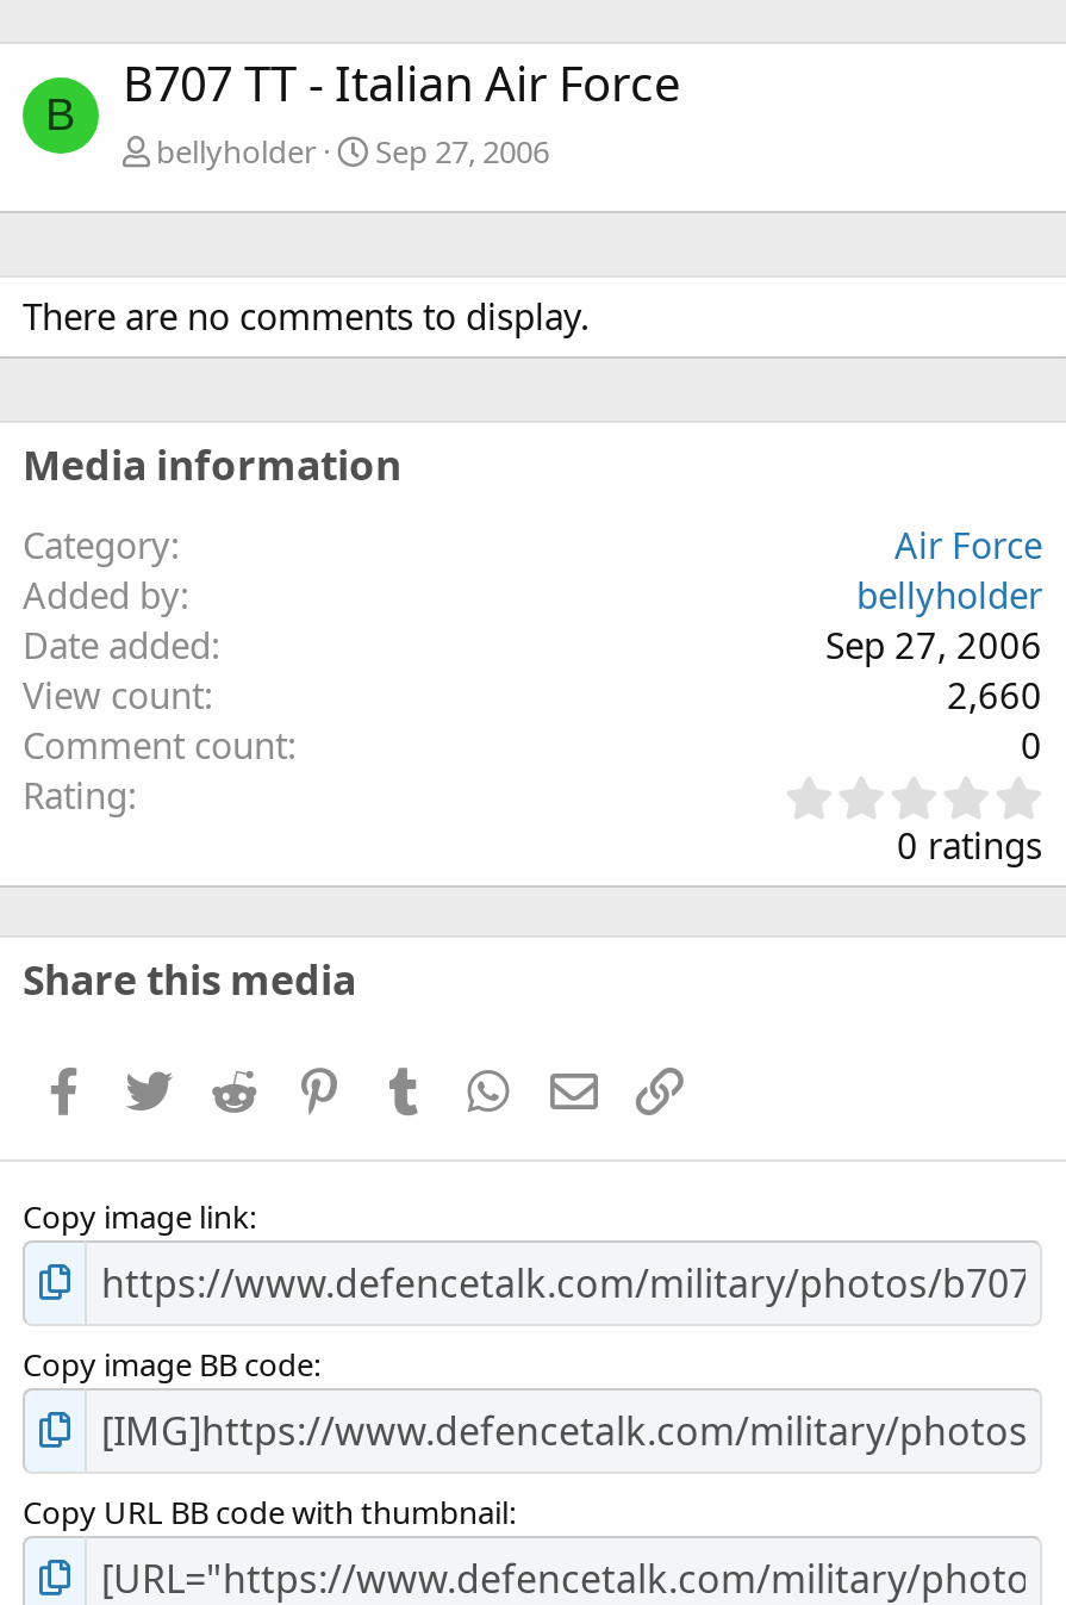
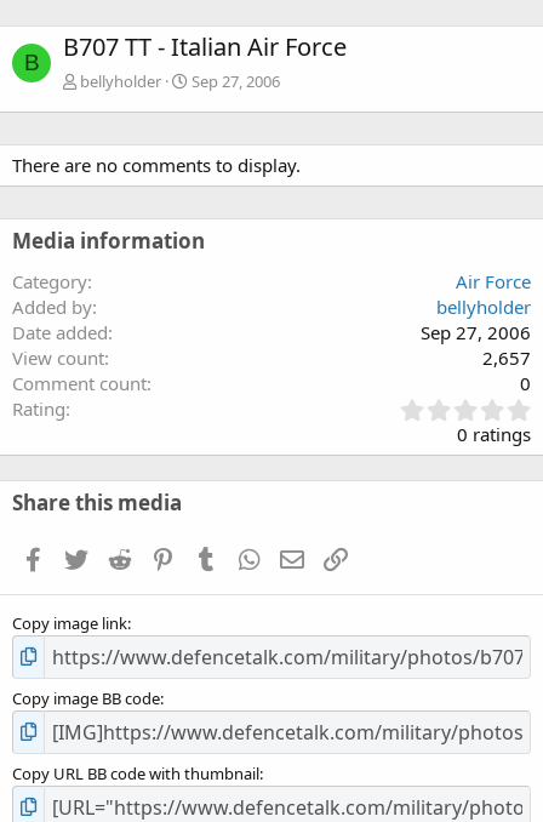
- 2,660
+ 2,657
